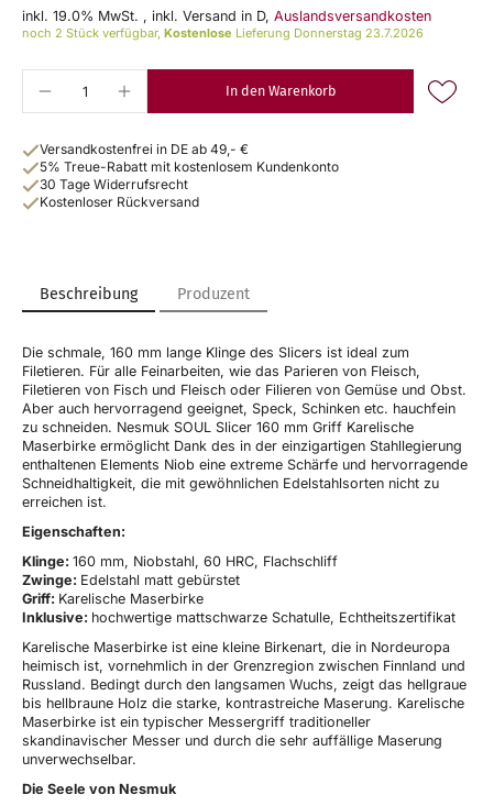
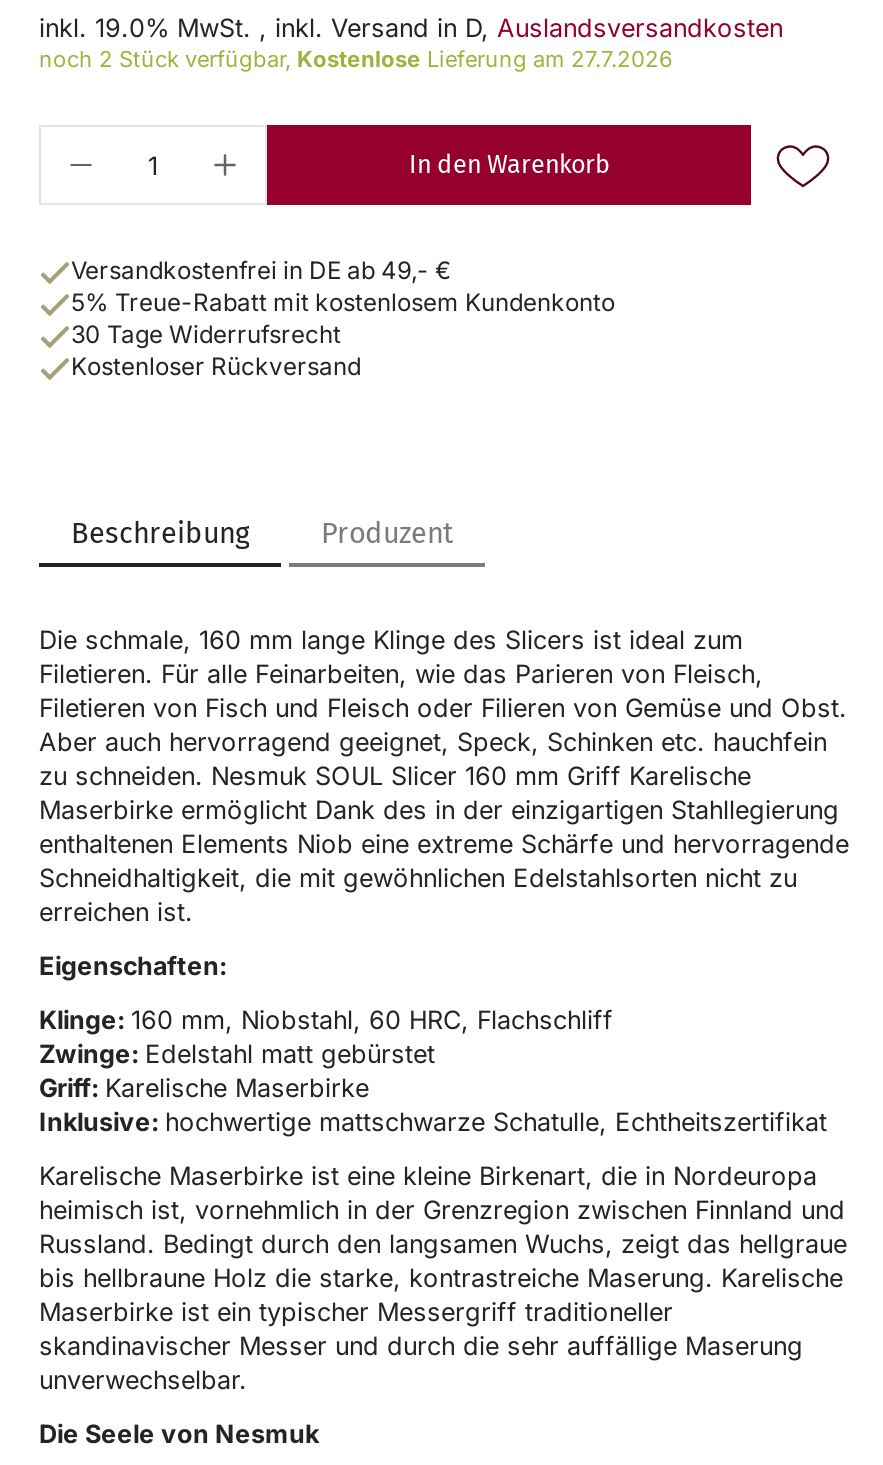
- noch 2 Stück verfügbar, Kostenlose Lieferung Donnerstag 23.7.2026
+ noch 2 Stück verfügbar, Kostenlose Lieferung am 27.7.2026
